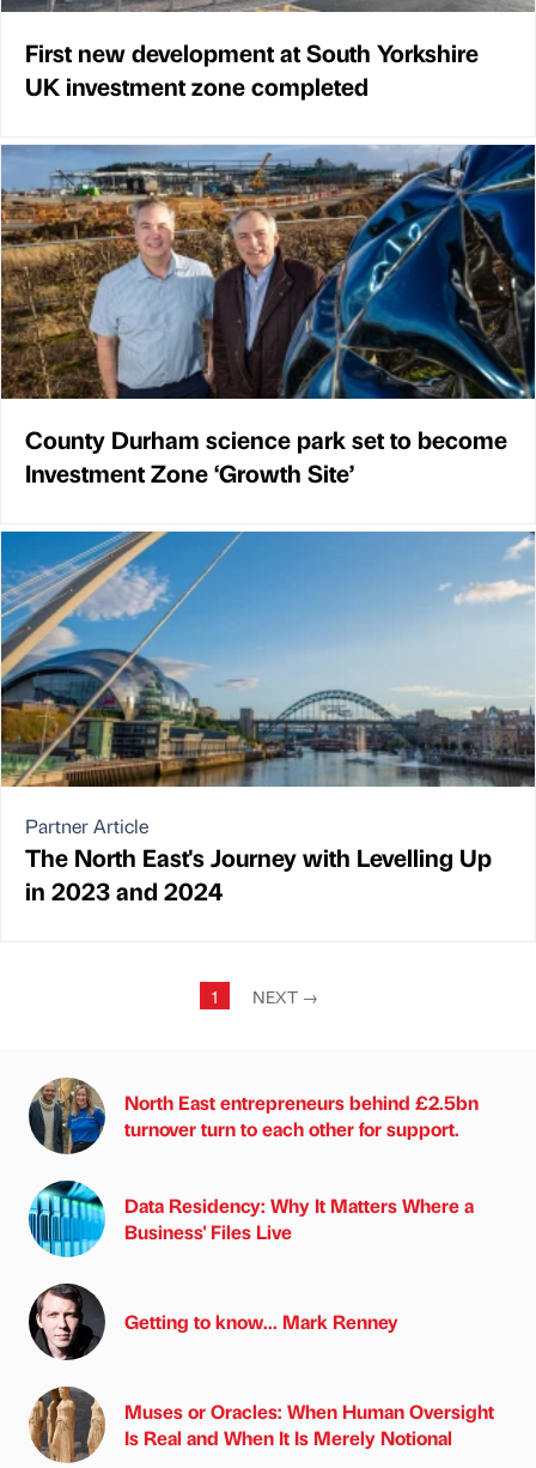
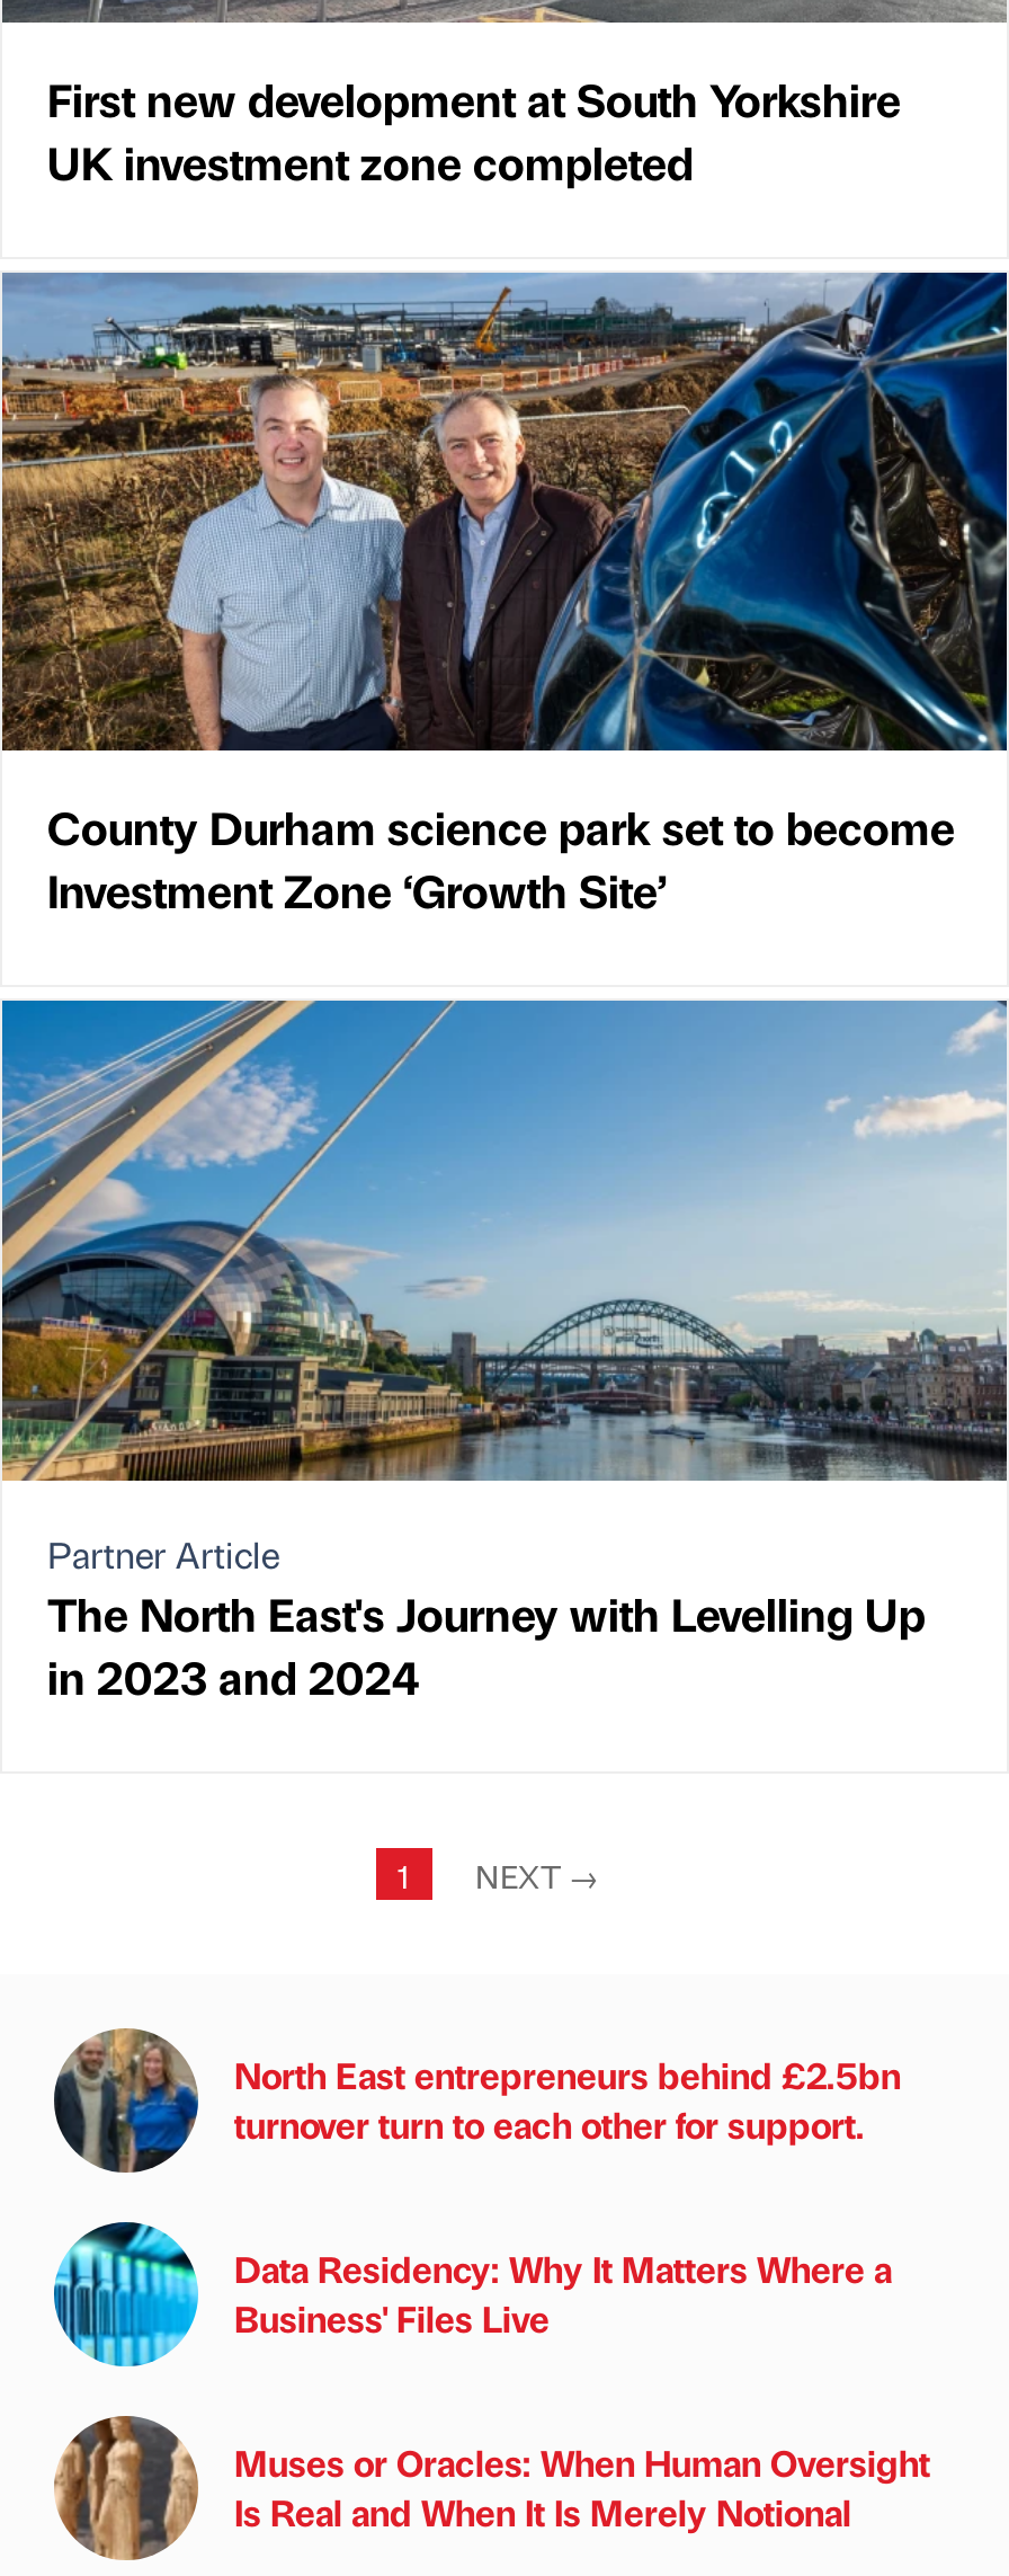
- [image]
- Getting to know... Mark Renney
